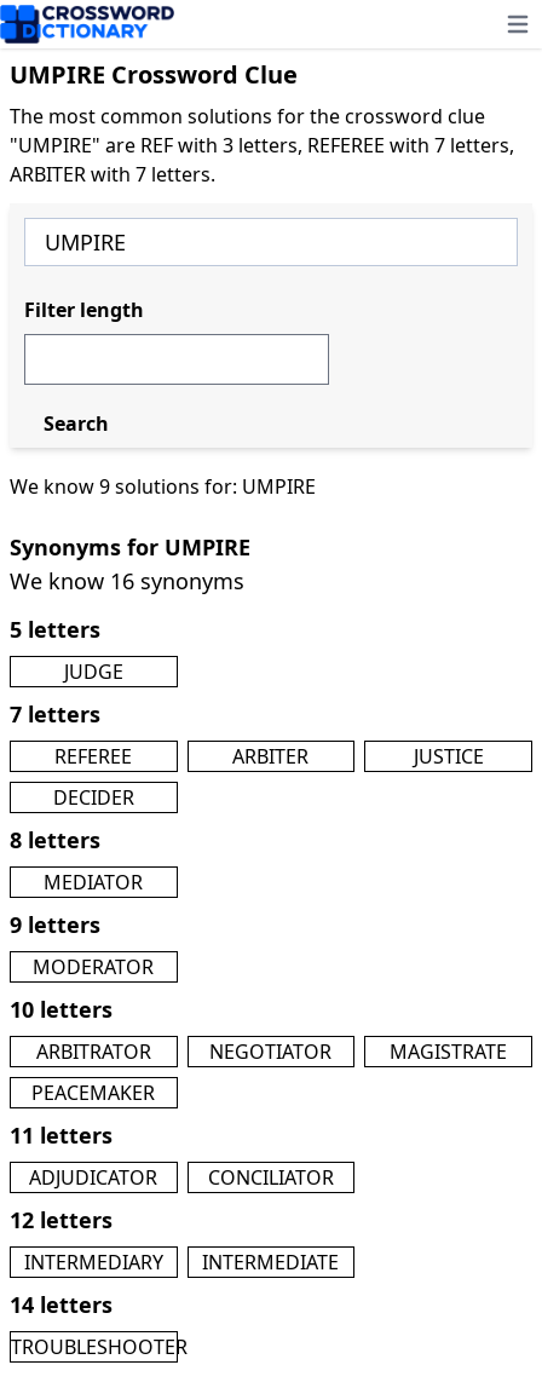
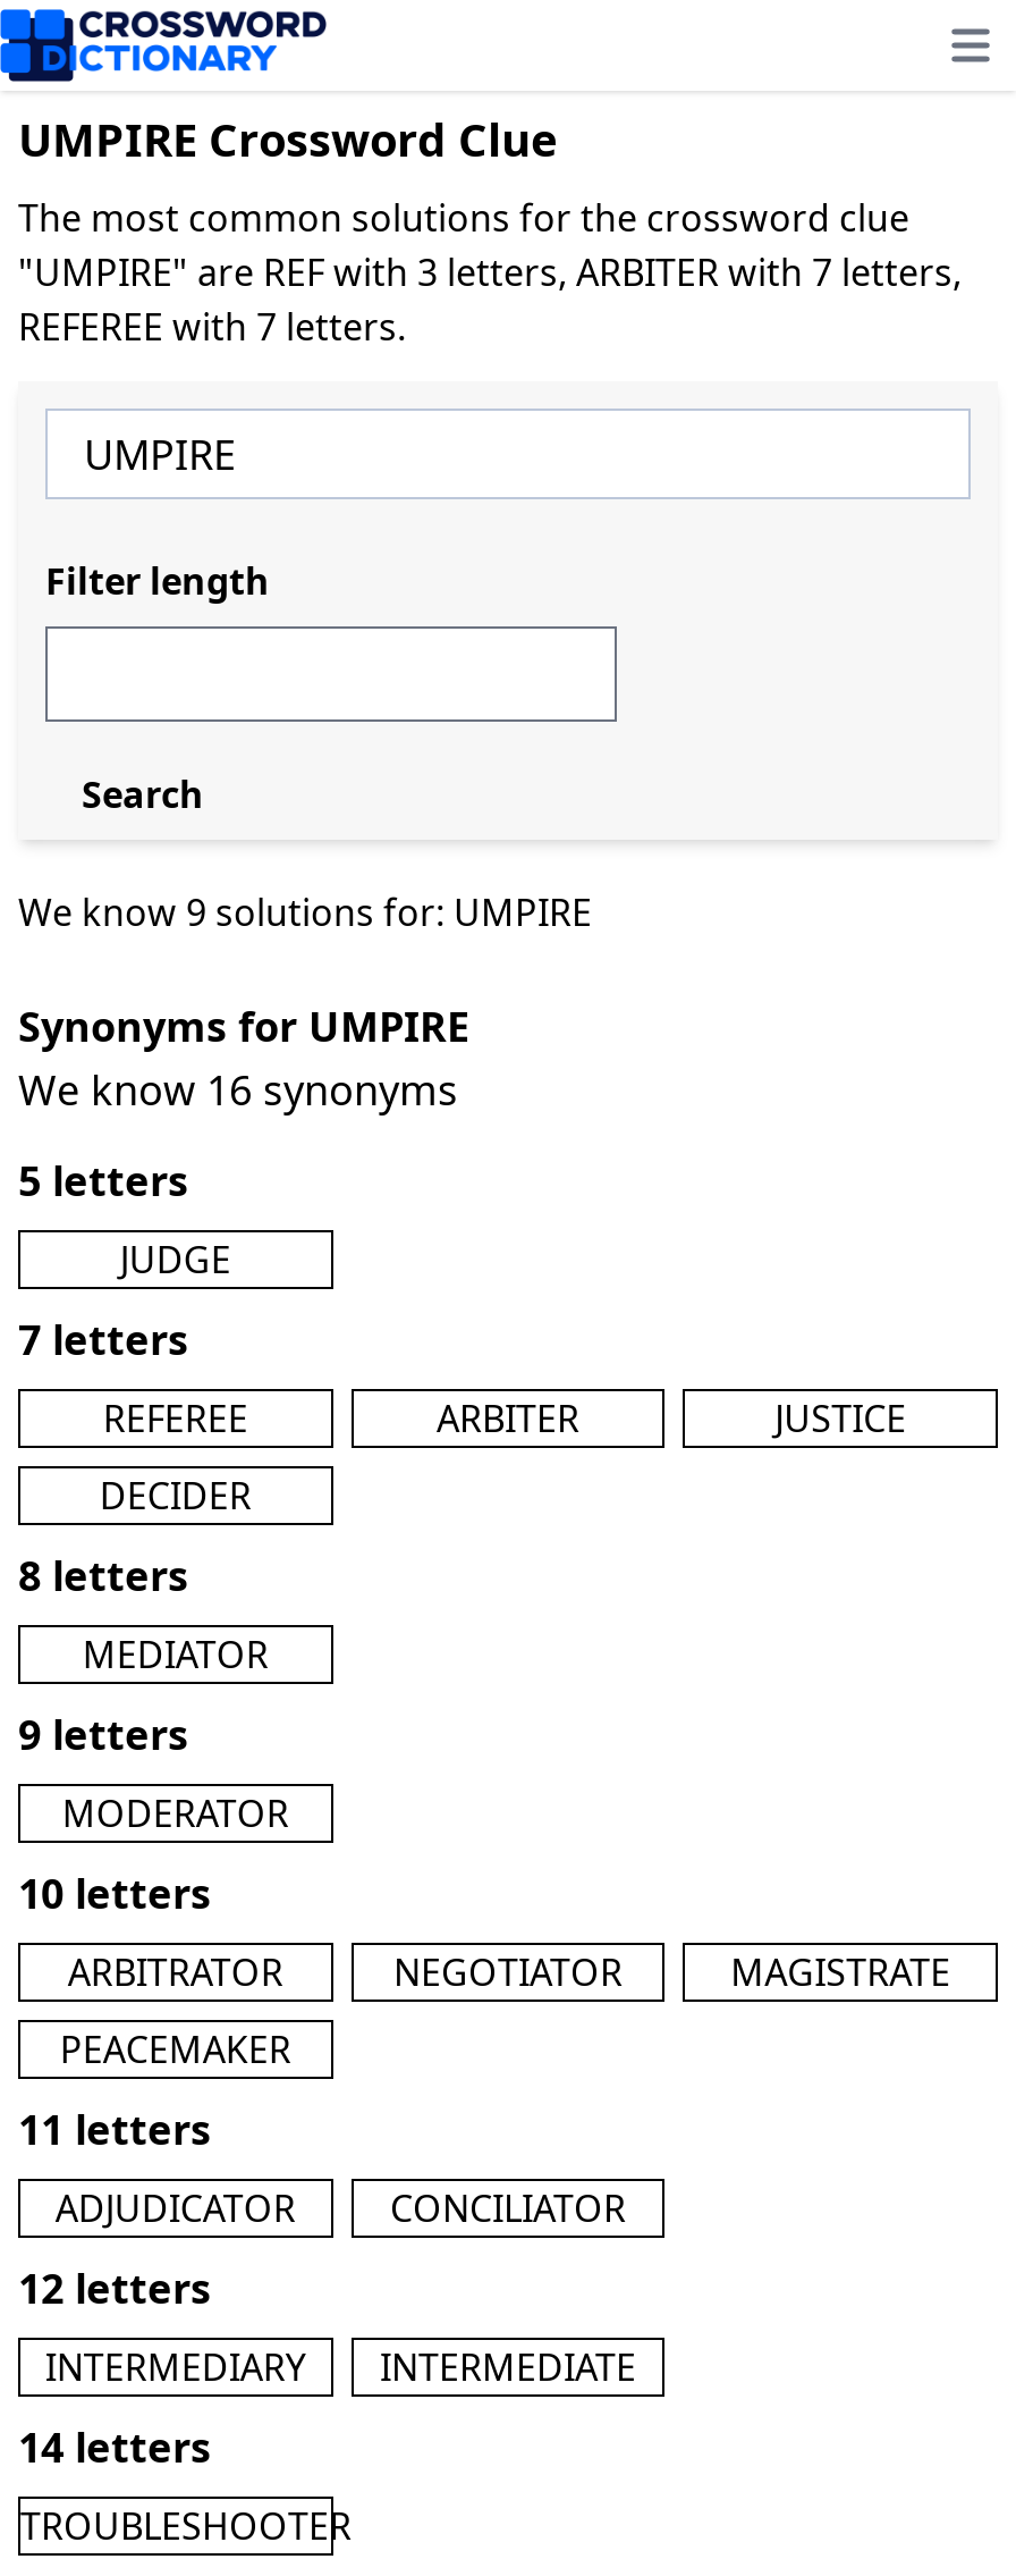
- "UMPIRE" are REF with 3 letters, REFEREE with 7 letters,
+ "UMPIRE" are REF with 3 letters, ARBITER with 7 letters,

- ARBITER with 7 letters.
+ REFEREE with 7 letters.
